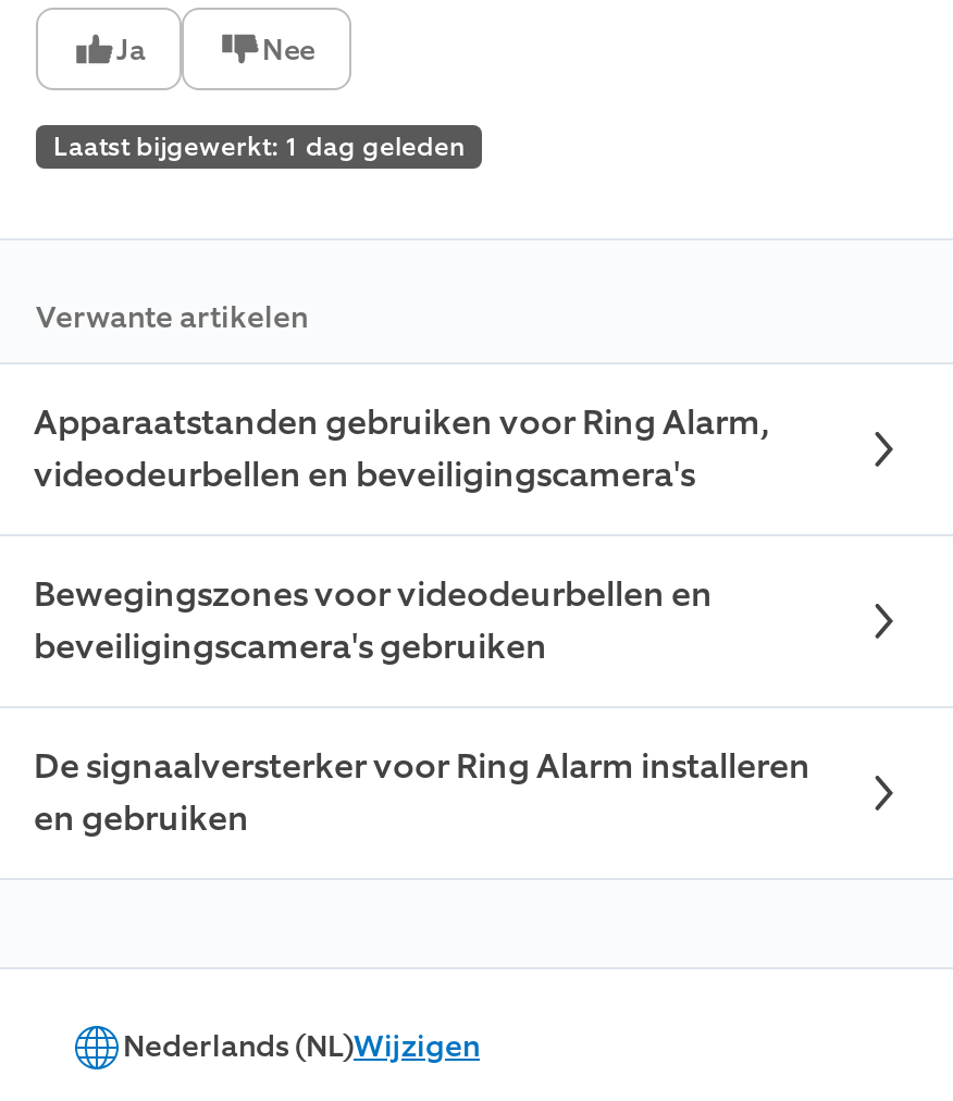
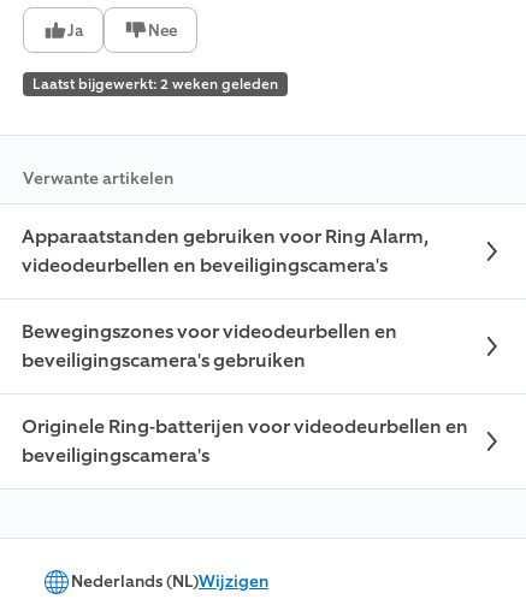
- Laatst bijgewerkt: 1 dag geleden
+ Laatst bijgewerkt: 2 weken geleden

- De signaalversterker voor Ring Alarm installeren
- en gebruiken
+ Originele Ring-batterijen voor videodeurbellen en
+ beveiligingscamera's
